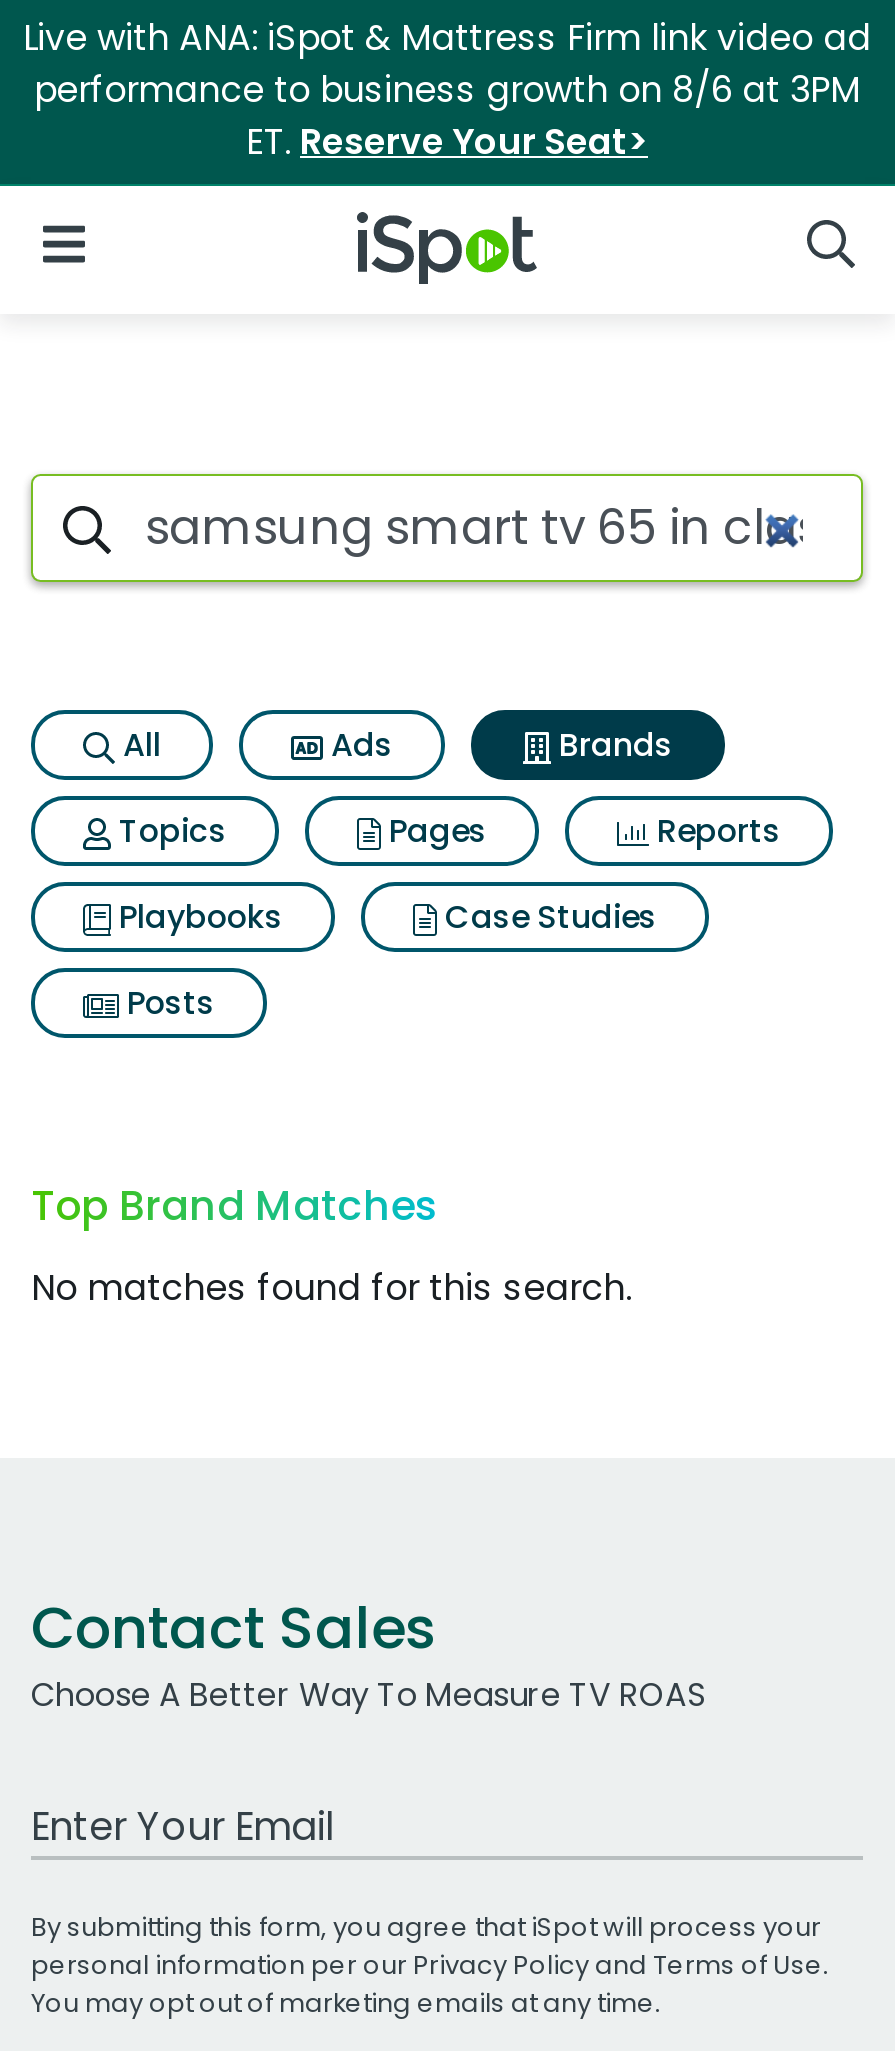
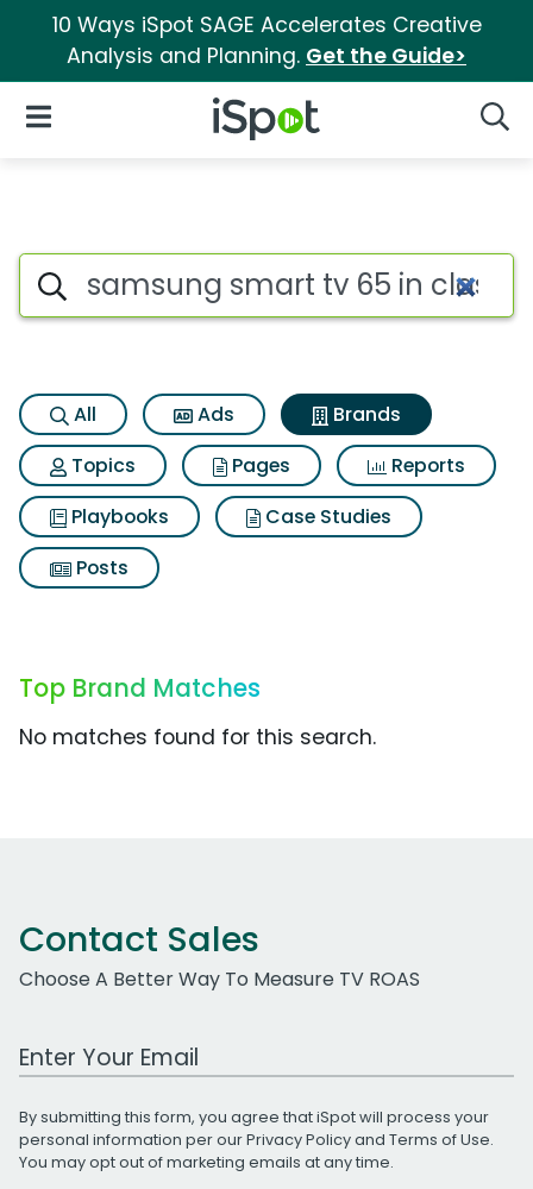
- Live with ANA: iSpot & Mattress Firm link video ad
- performance to business growth on 8/6 at 3PM
- ET. Reserve Your Seat>
+ 10 Ways iSpot SAGE Accelerates Creative
+ Analysis and Planning. Get the Guide>
